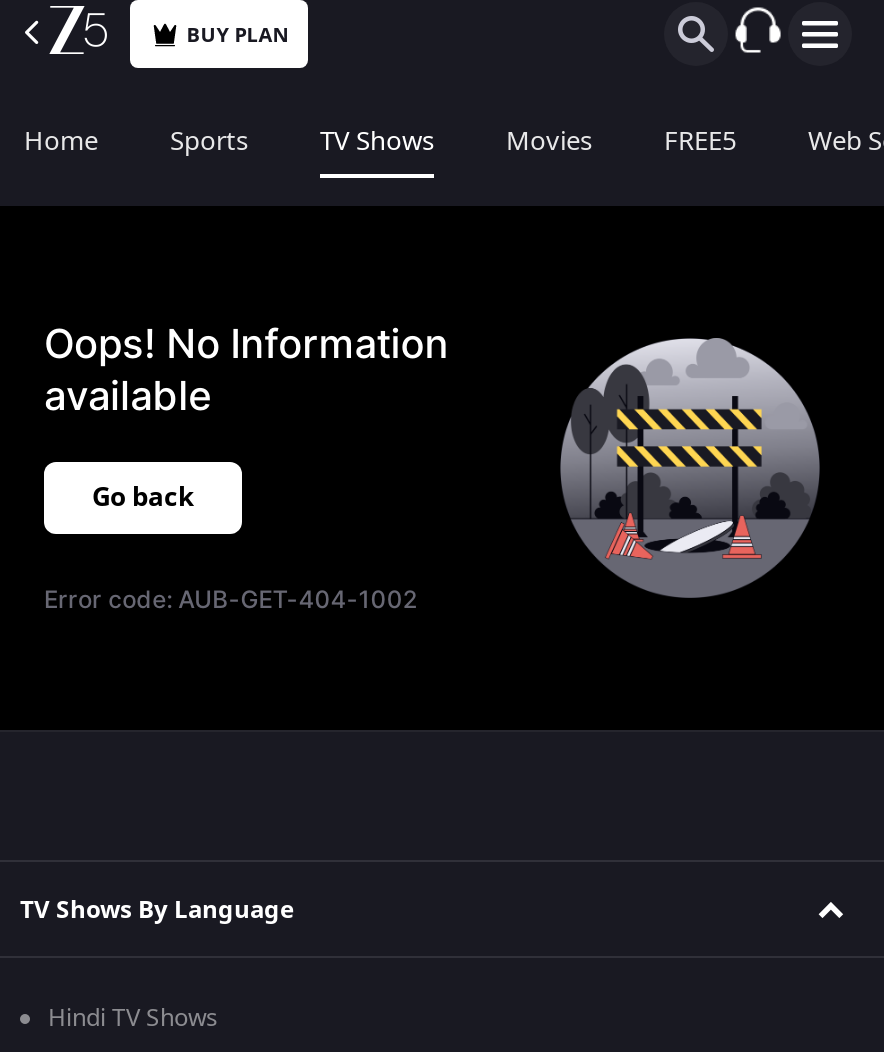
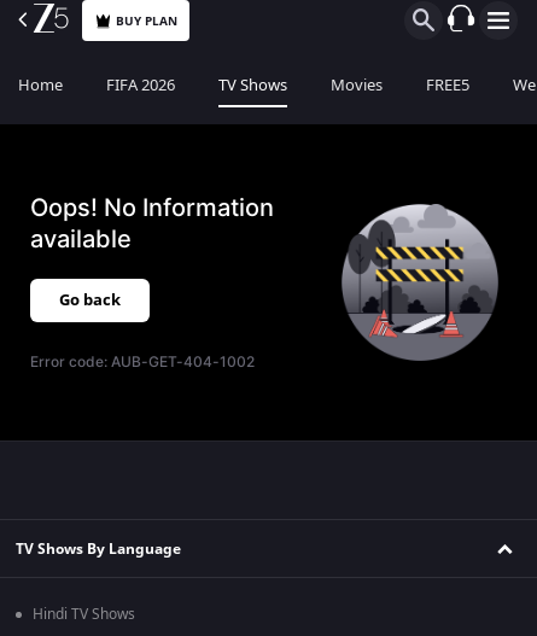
- Sports
+ FIFA 2026
